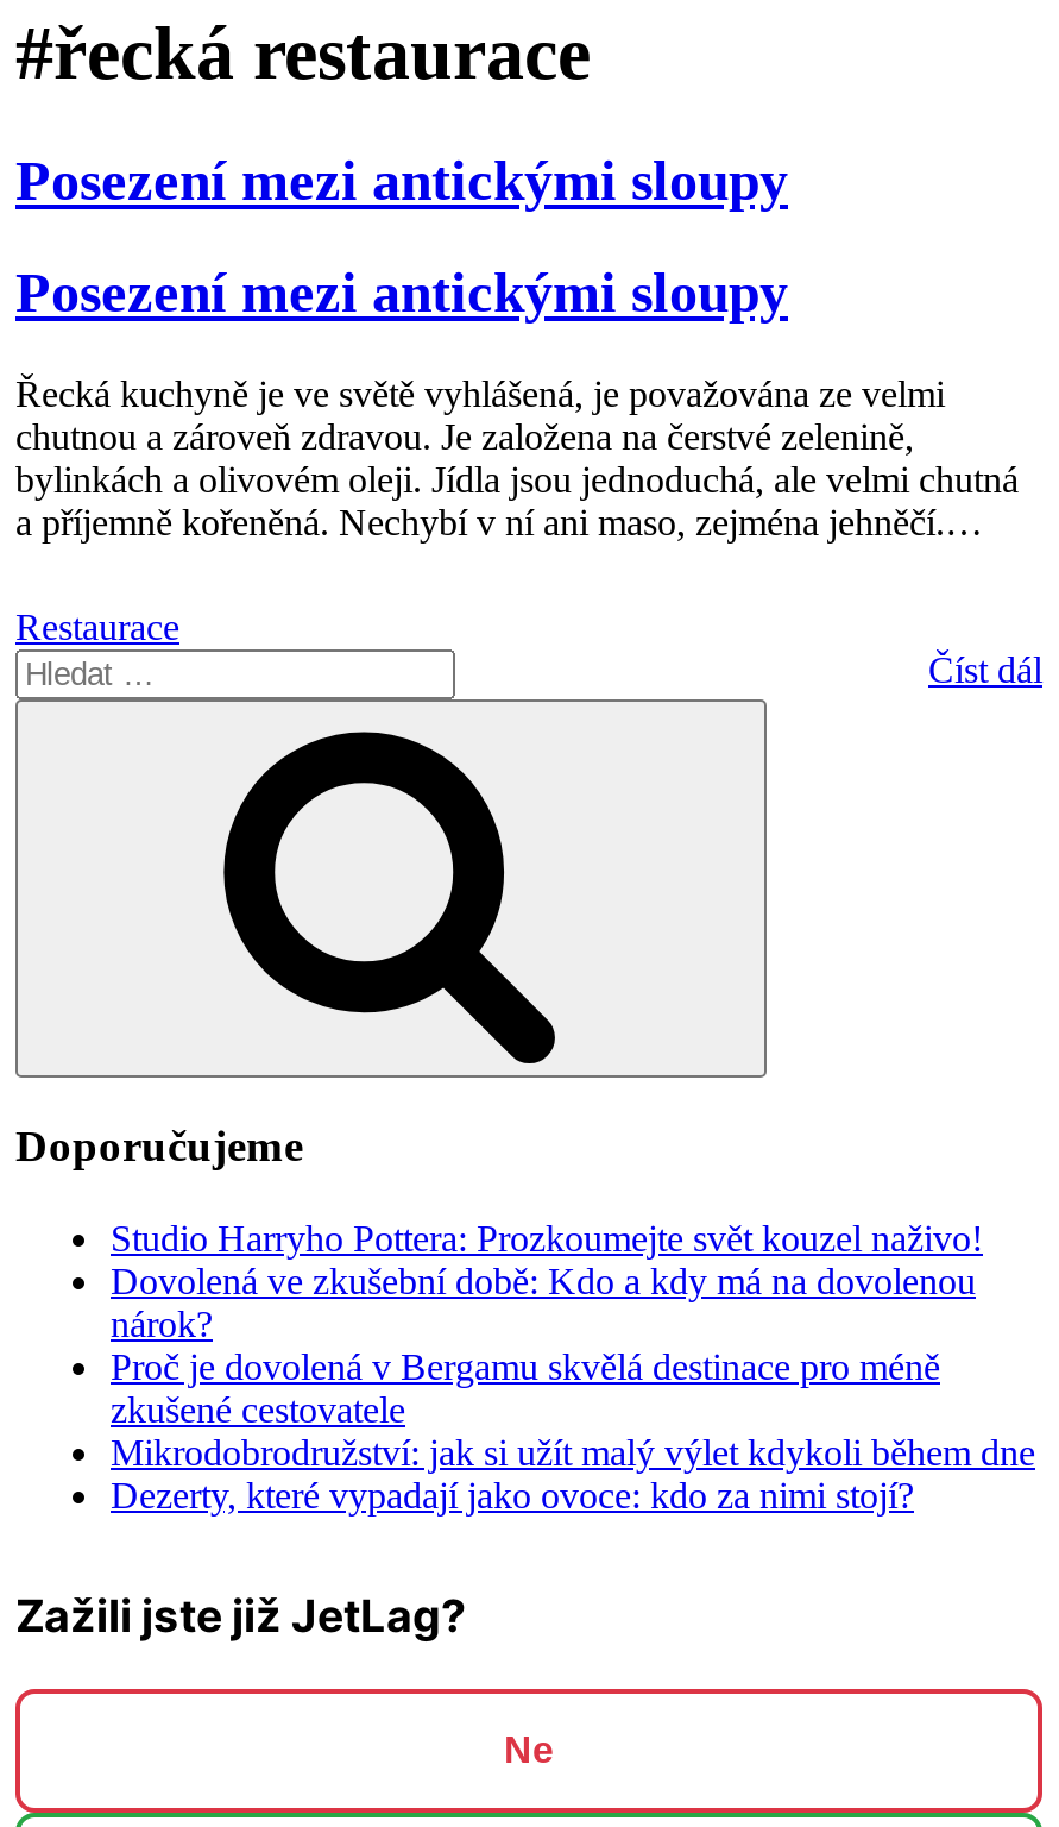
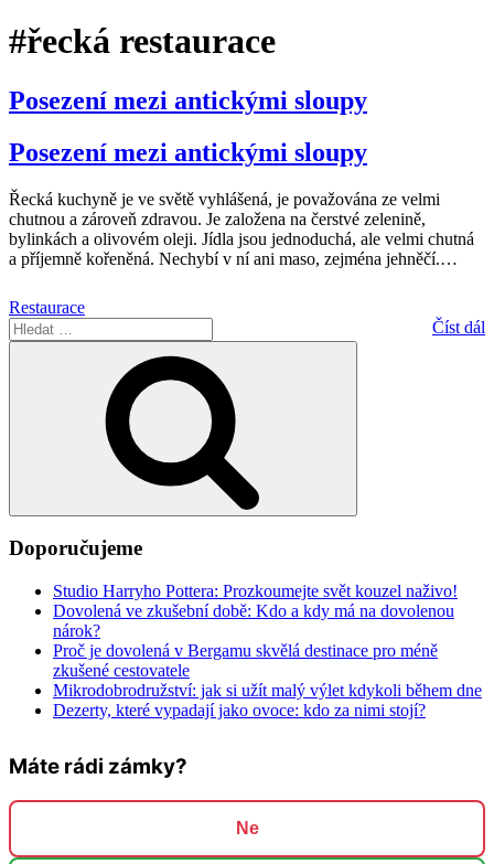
- Zažili jste již JetLag?
+ Máte rádi zámky?
